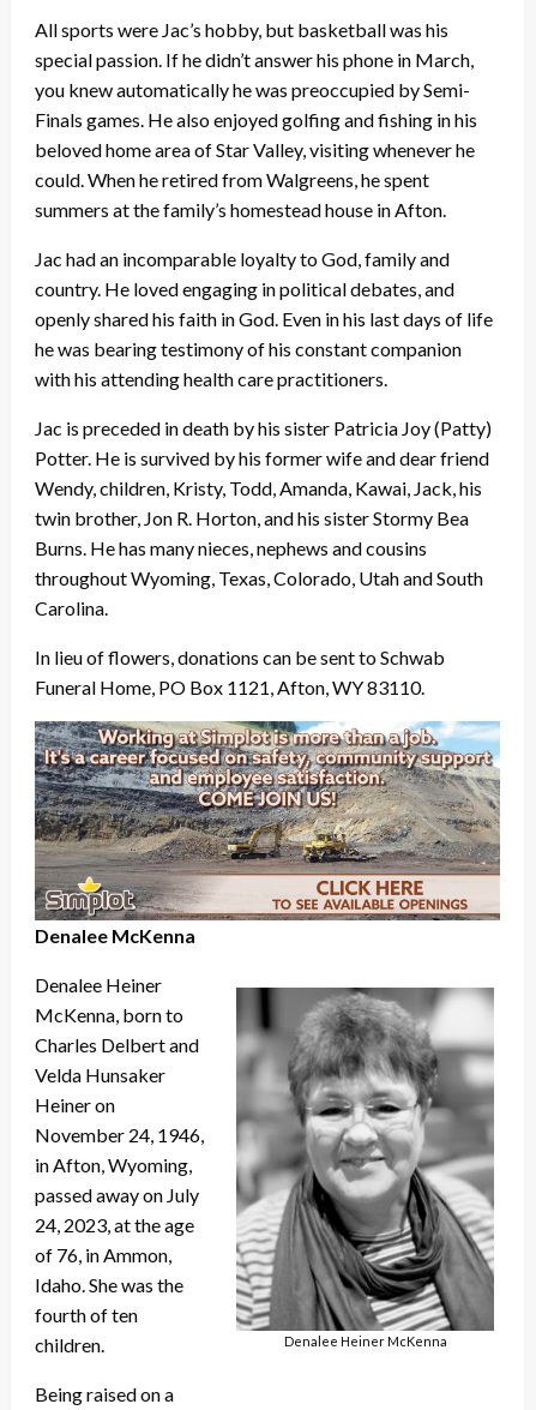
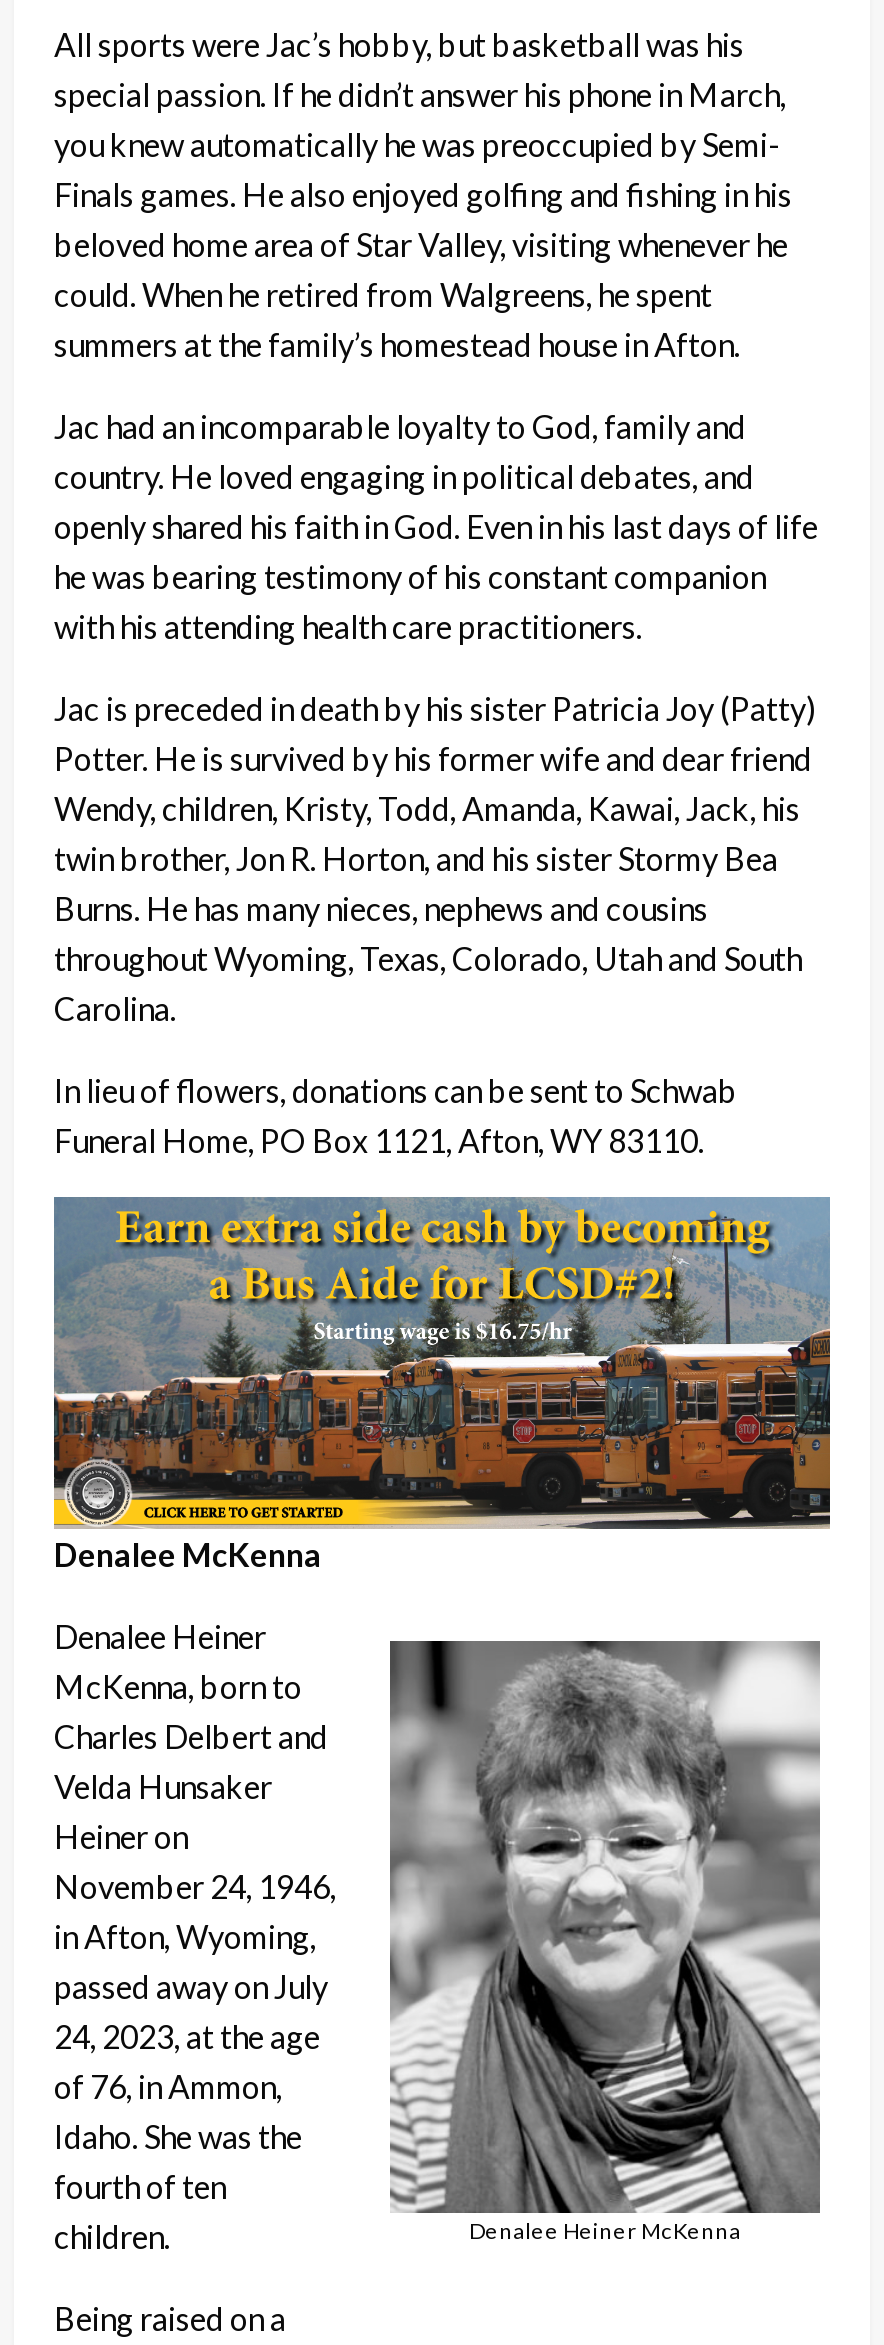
- [image]
+ [image]
